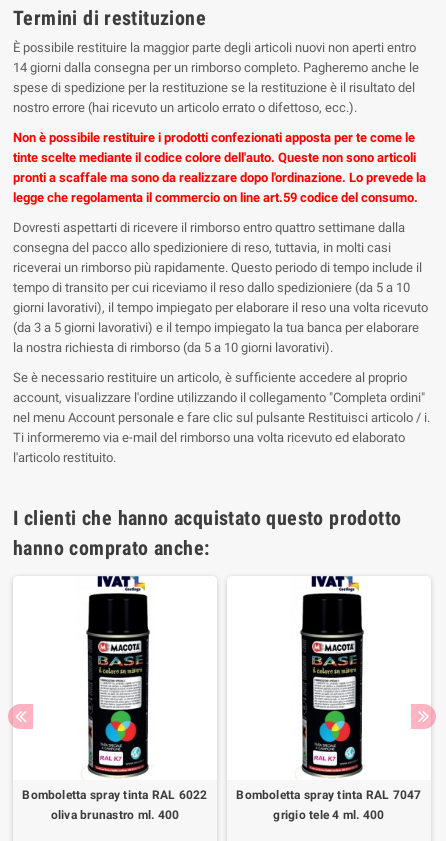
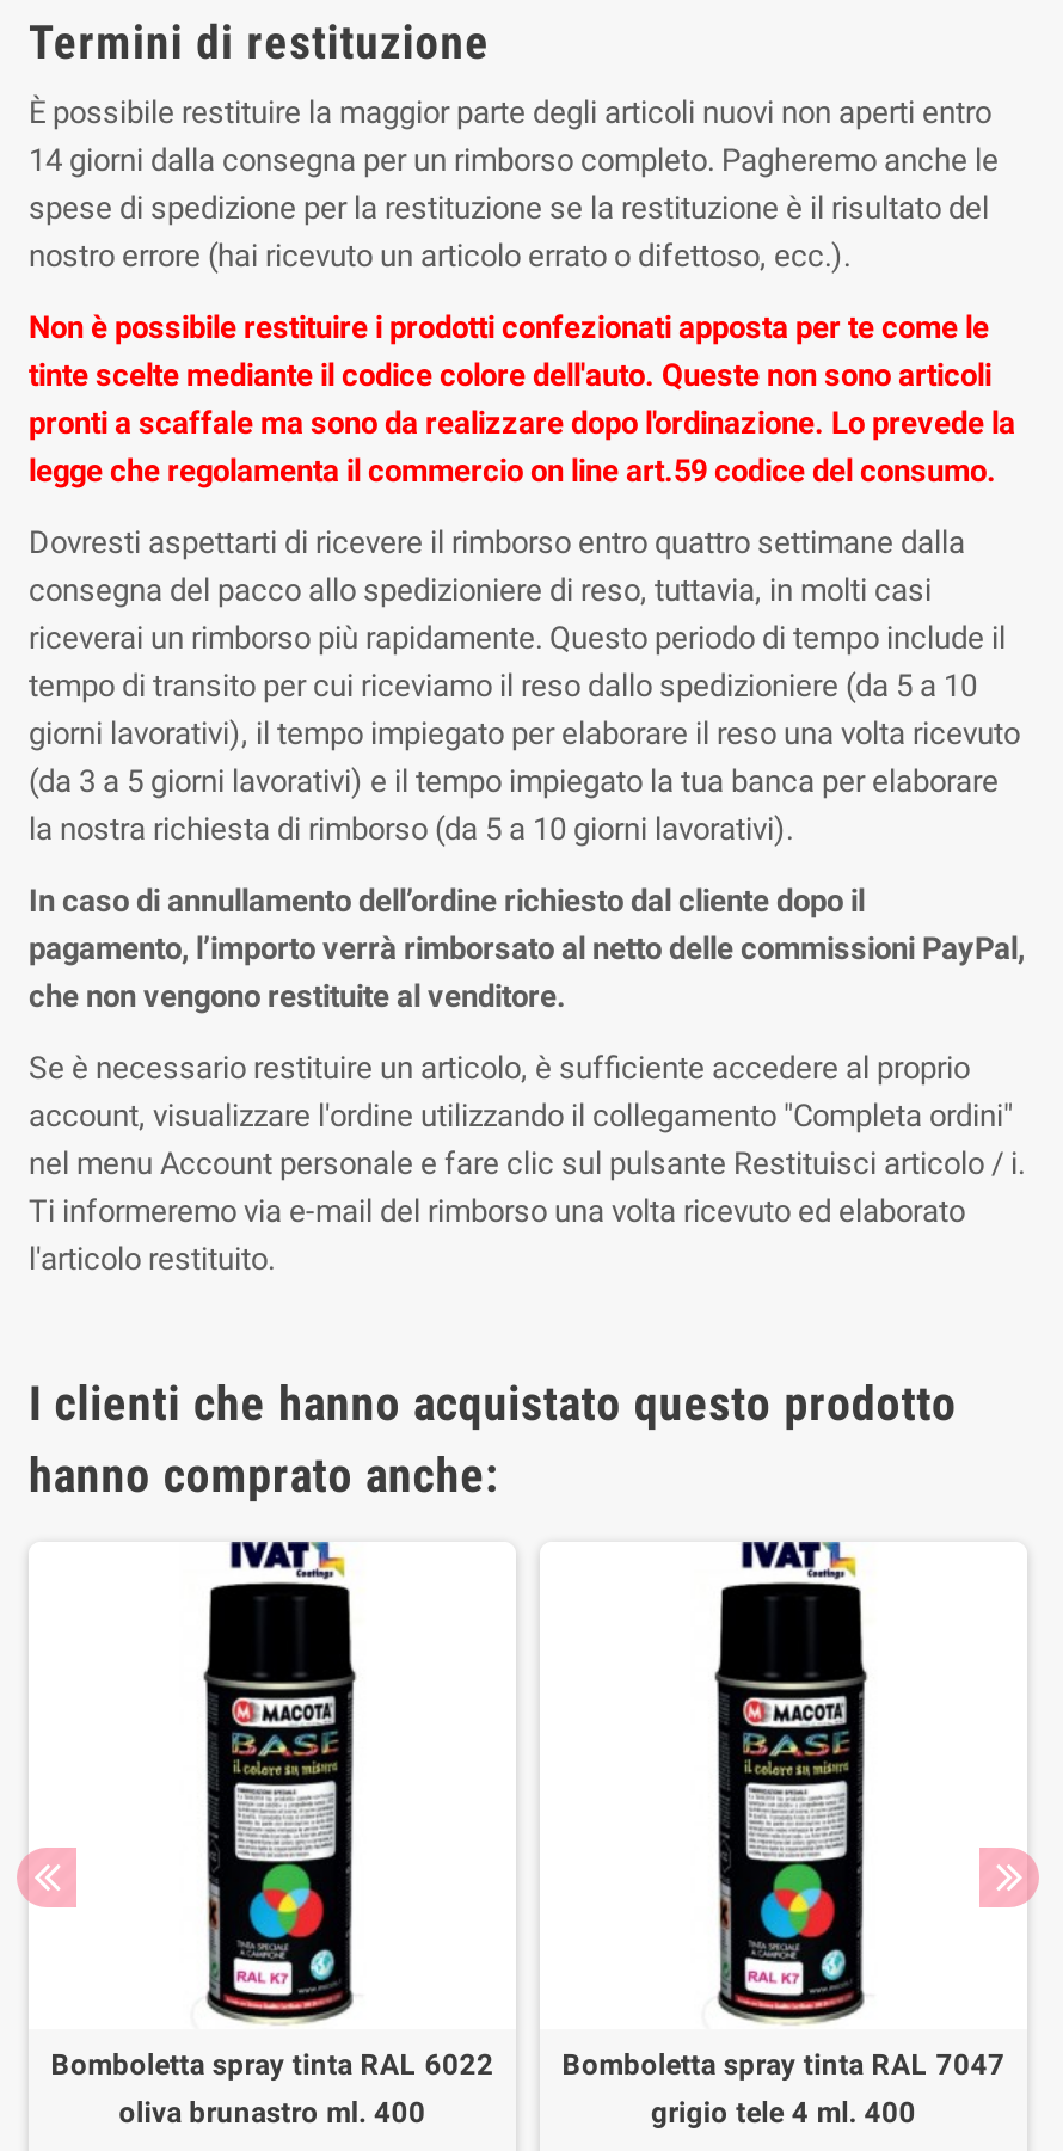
+ In caso di annullamento dell’ordine richiesto dal cliente dopo il
+ pagamento, l’importo verrà rimborsato al netto delle commissioni PayPal,
+ che non vengono restituite al venditore.
